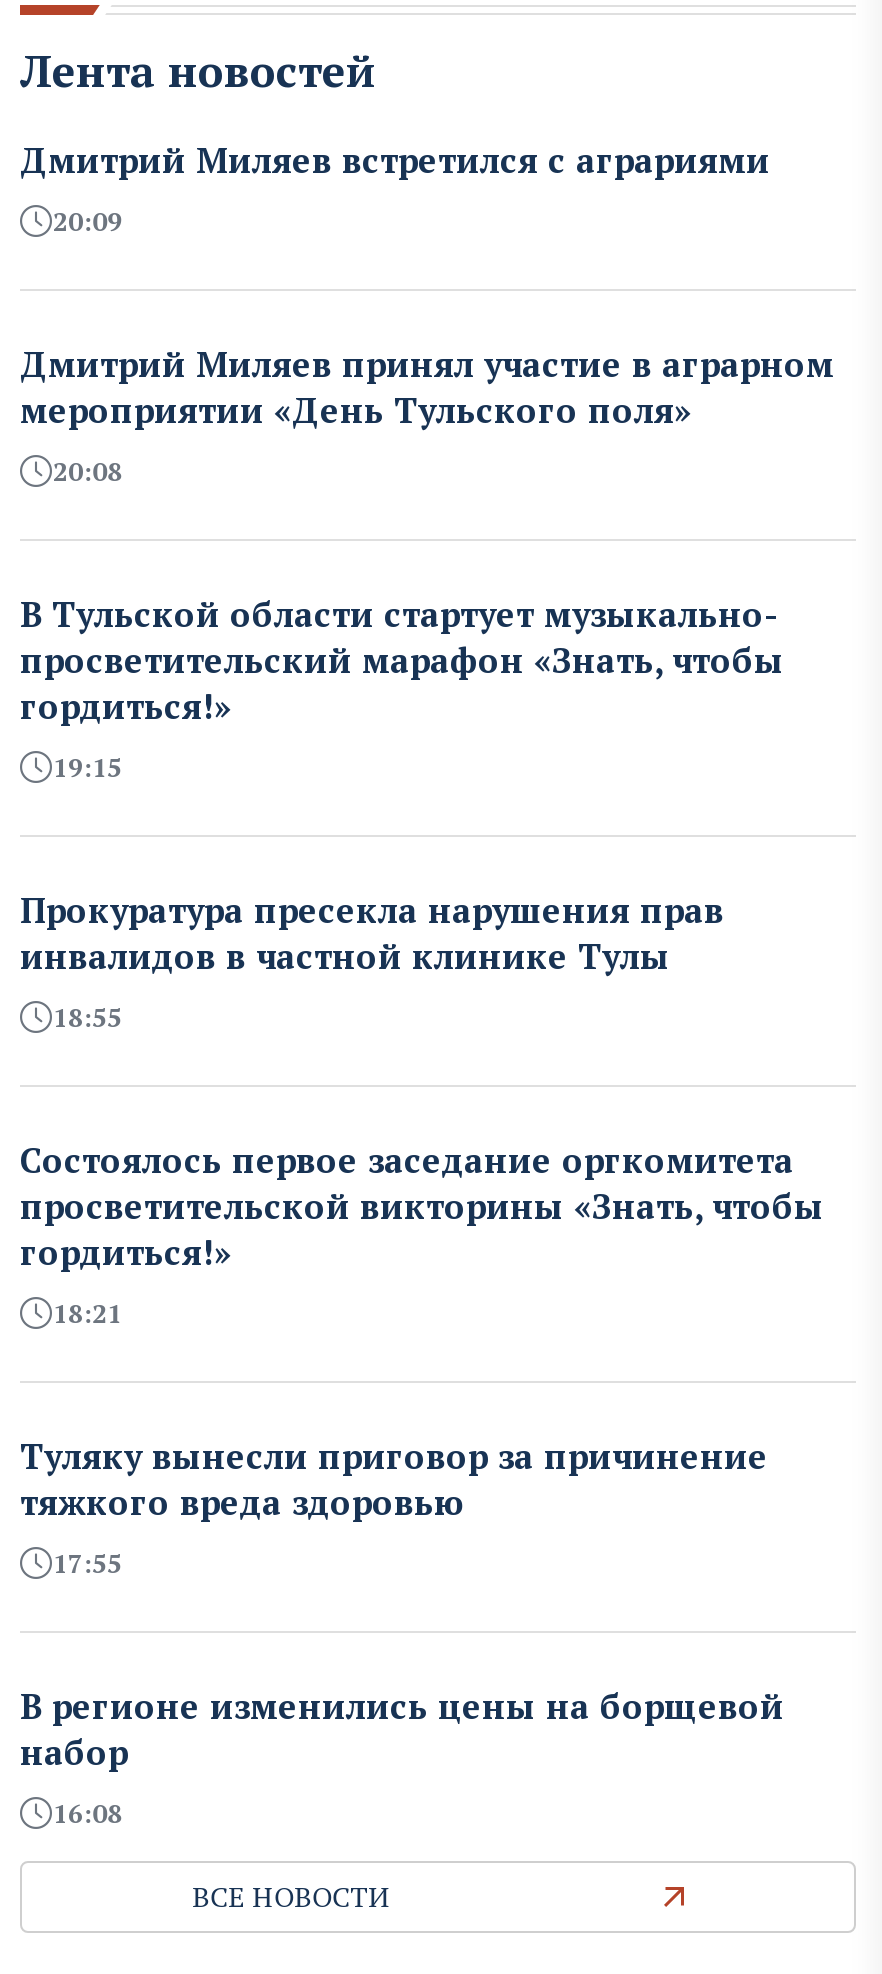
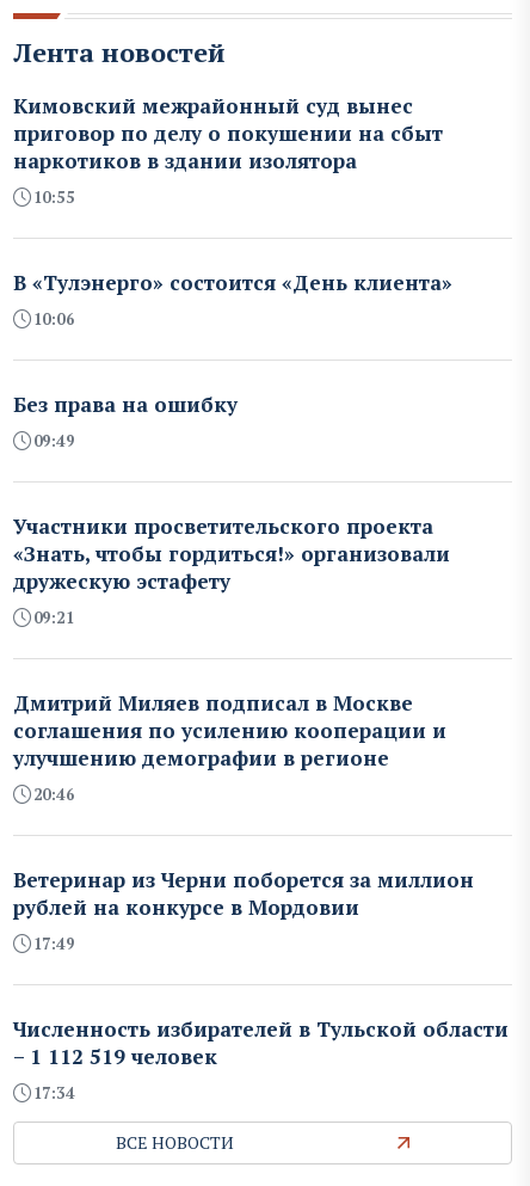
- Дмитрий Миляев встретился с аграриями
- 20:09
+ Кимовский межрайонный суд вынес
+ приговор по делу о покушении на сбыт
+ наркотиков в здании изолятора
+ 10:55

- Дмитрий Миляев принял участие в аграрном
- мероприятии «День Тульского поля»
- 20:08
+ В «Тулэнерго» состоится «День клиента»
+ 10:06

- В Тульской области стартует музыкально-
- просветительский марафон «Знать, чтобы
- гордиться!»
- 19:15
+ Без права на ошибку
+ 09:49

- Прокуратура пресекла нарушения прав
- инвалидов в частной клинике Тулы
- 18:55
+ Участники просветительского проекта
+ «Знать, чтобы гордиться!» организовали
+ дружескую эстафету
+ 09:21

- Состоялось первое заседание оргкомитета
- просветительской викторины «Знать, чтобы
- гордиться!»
- 18:21
+ Дмитрий Миляев подписал в Москве
+ соглашения по усилению кооперации и
+ улучшению демографии в регионе
+ 20:46

- Туляку вынесли приговор за причинение
- тяжкого вреда здоровью
- 17:55
+ Ветеринар из Черни поборется за миллион
+ рублей на конкурсе в Мордовии
+ 17:49

- В регионе изменились цены на борщевой
- набор
- 16:08
+ Численность избирателей в Тульской области
+ – 1 112 519 человек
+ 17:34
